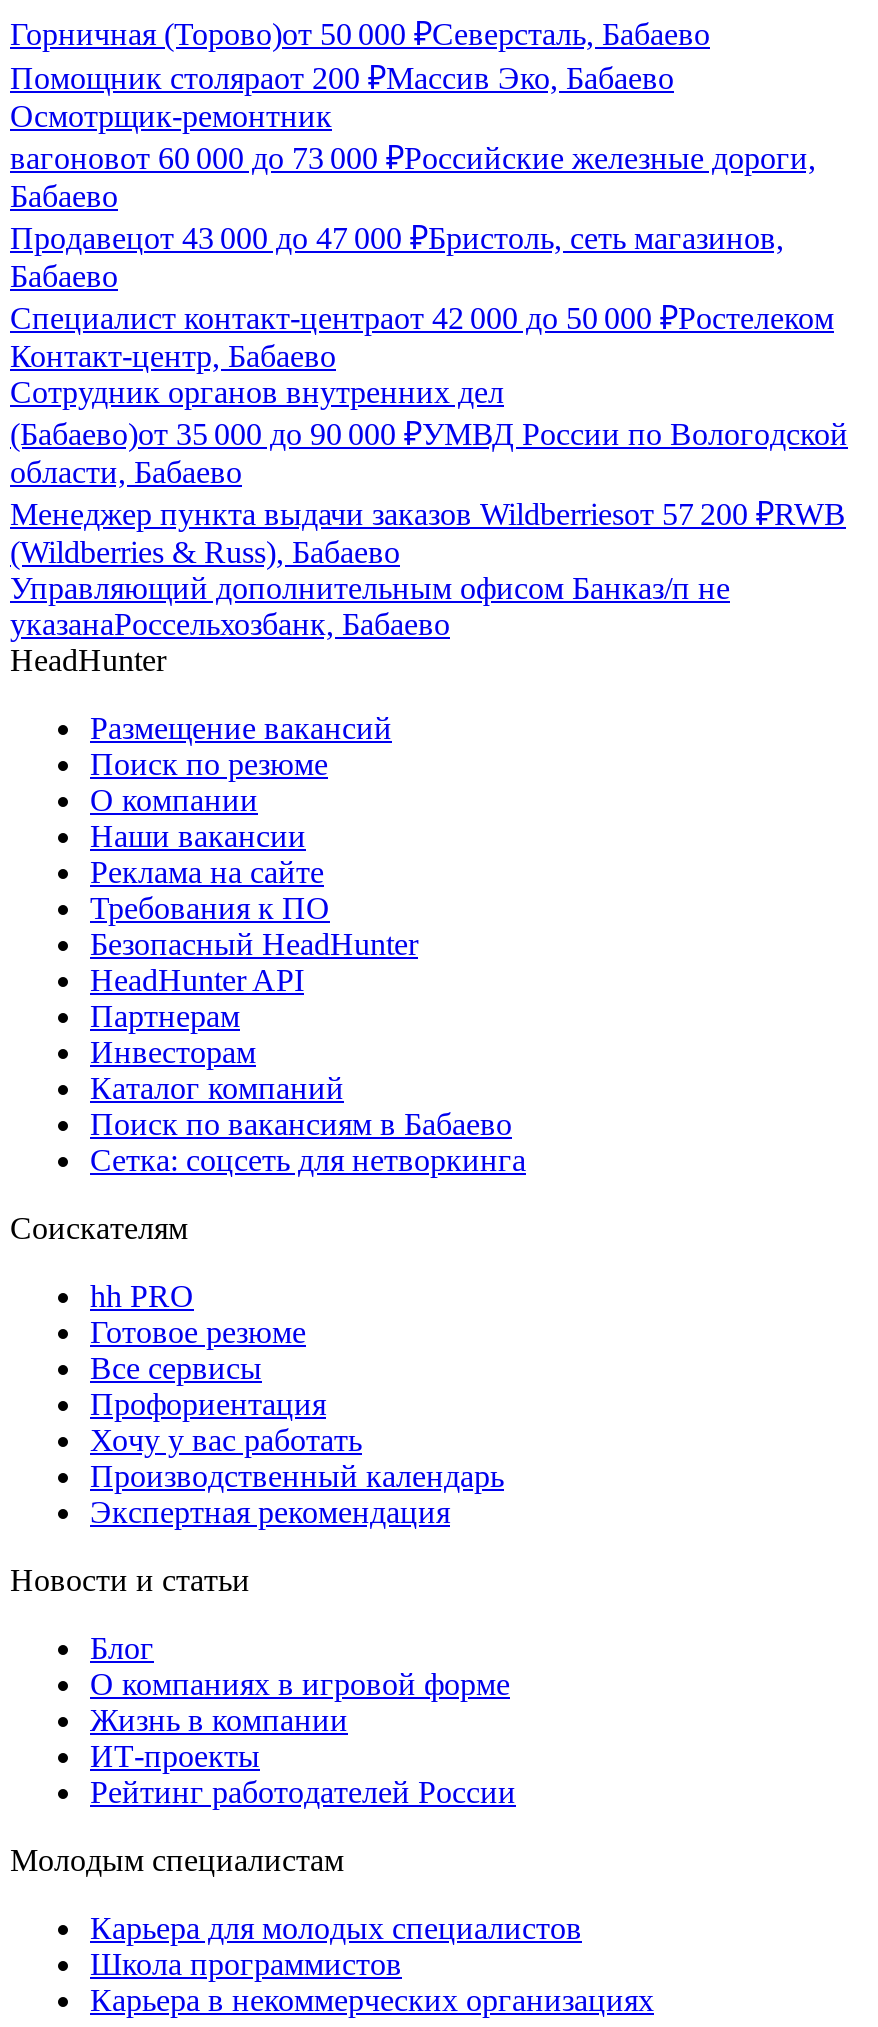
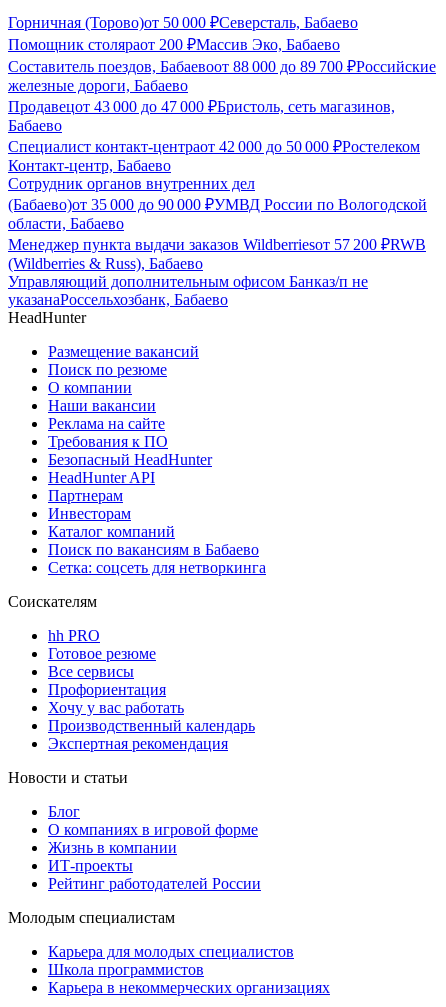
- Осмотрщик-ремонтник
- вагоновот 60 000 до 73 000 ₽Российские железные дороги,
- Бабаево
+ Составитель поездов, Бабаевоот 88 000 до 89 700 ₽Российские
+ железные дороги, Бабаево
